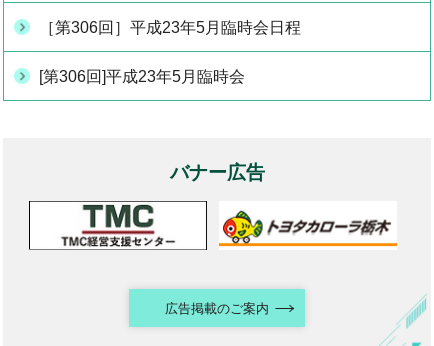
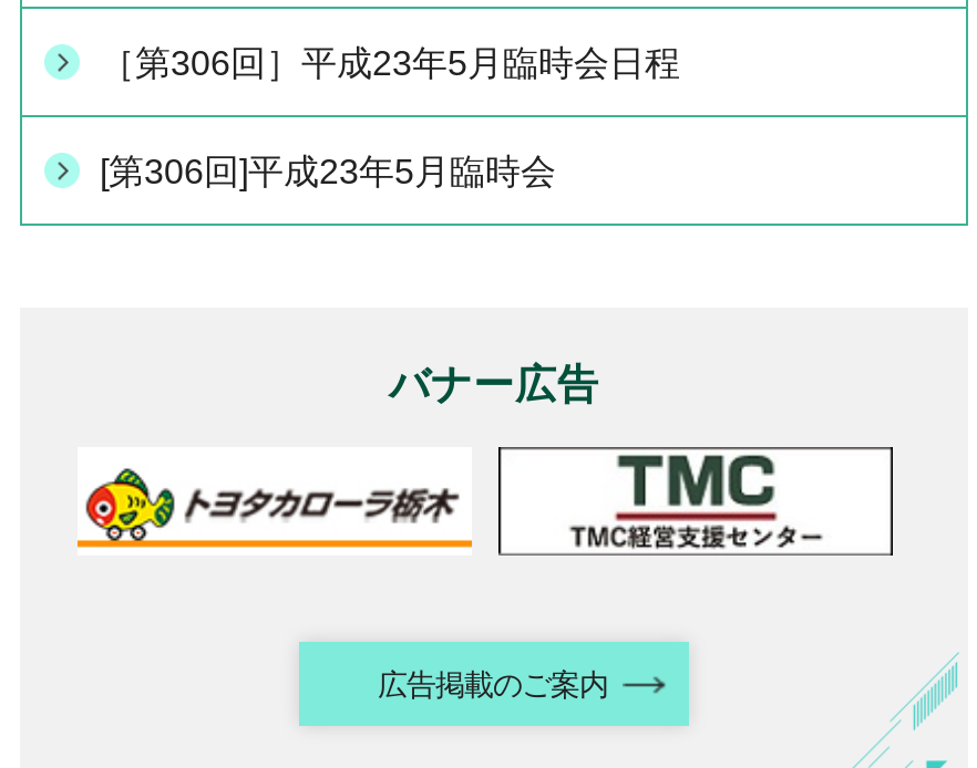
- [image]
+ [image]

- [image]
+ [image]
